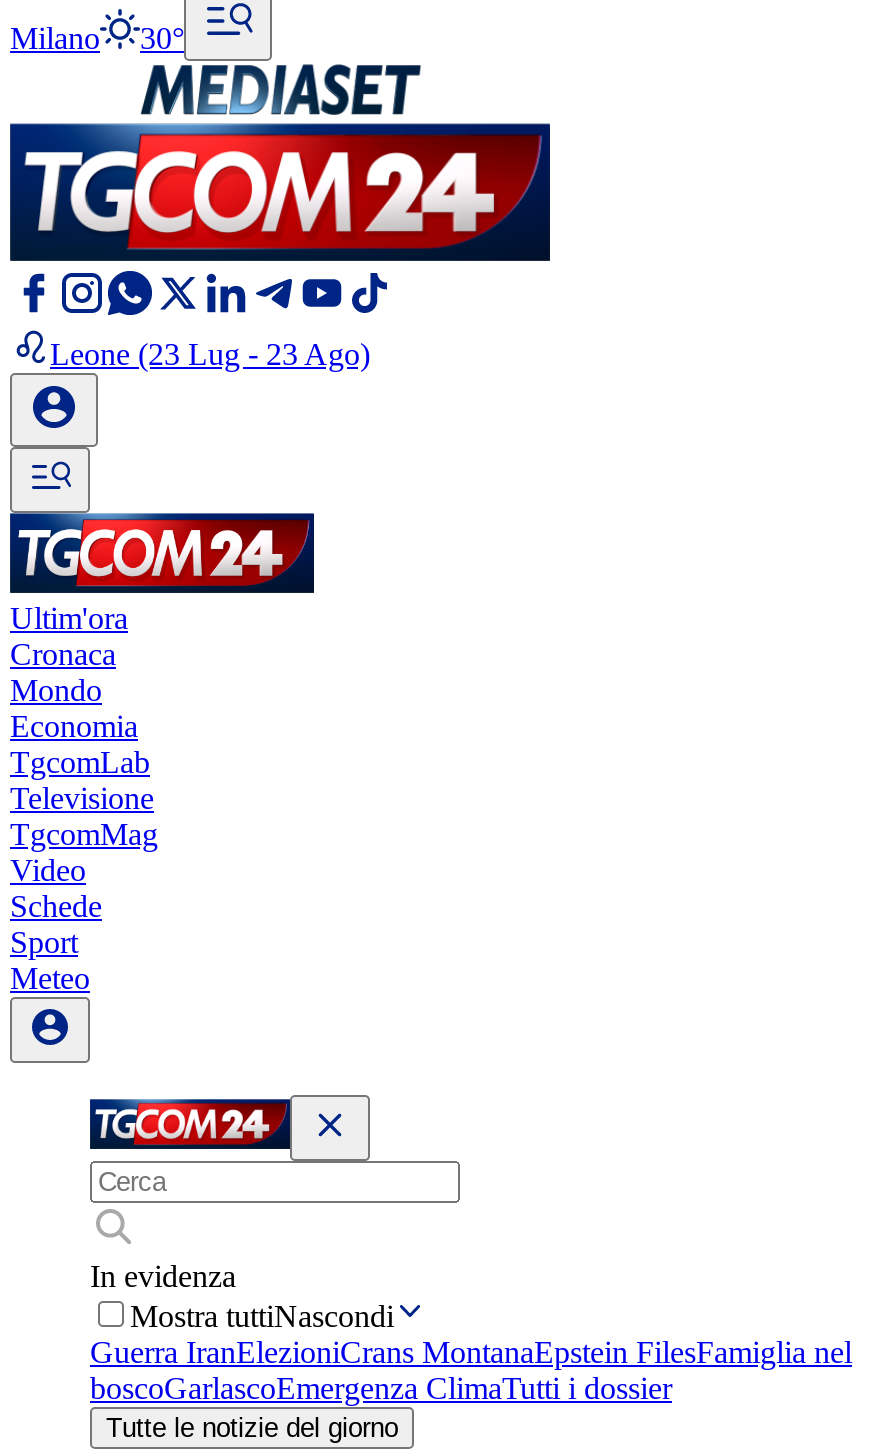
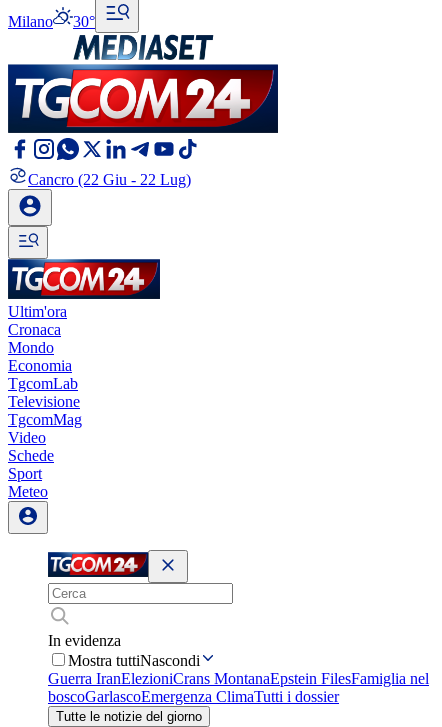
- Leone (23 Lug - 23 Ago)
+ Cancro (22 Giu - 22 Lug)
